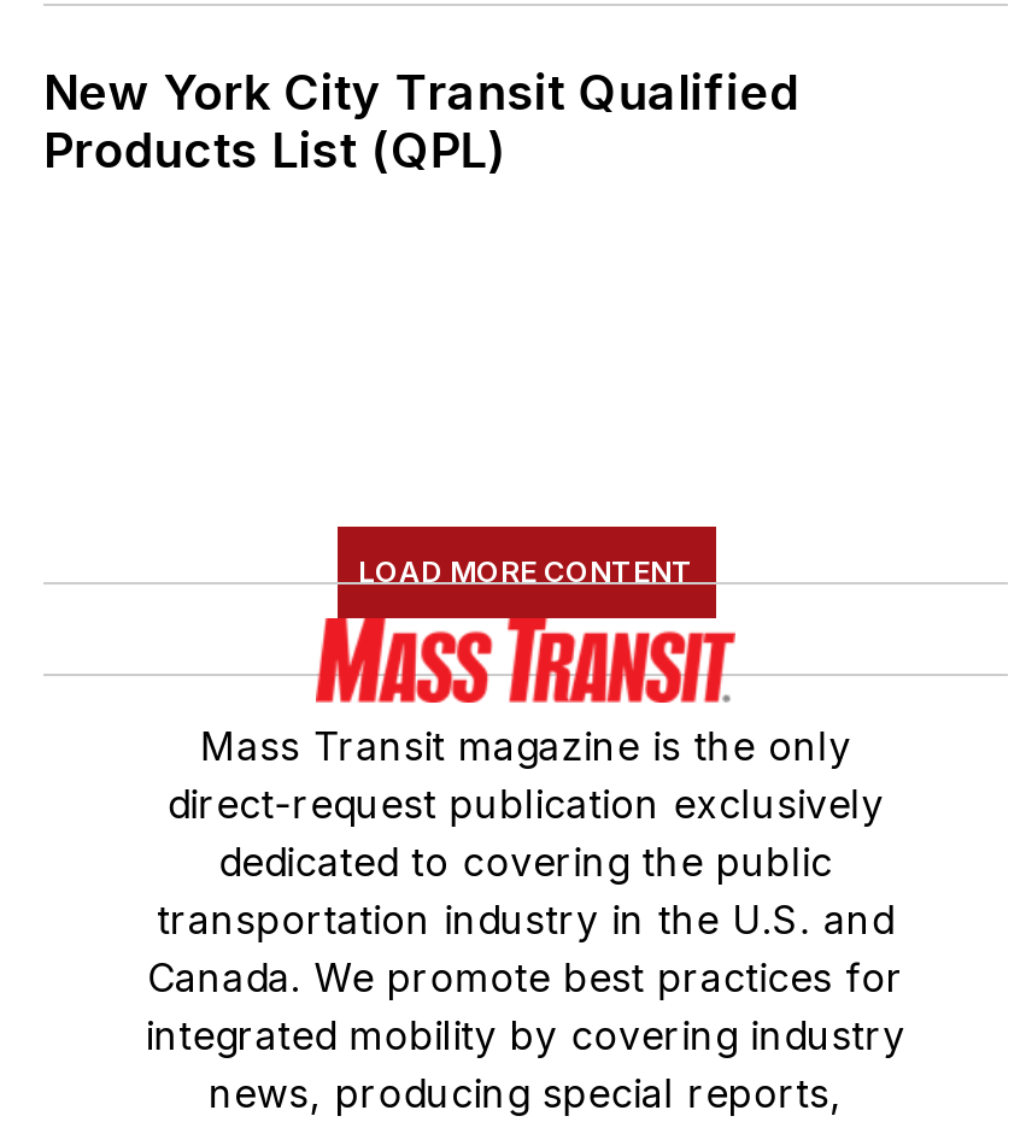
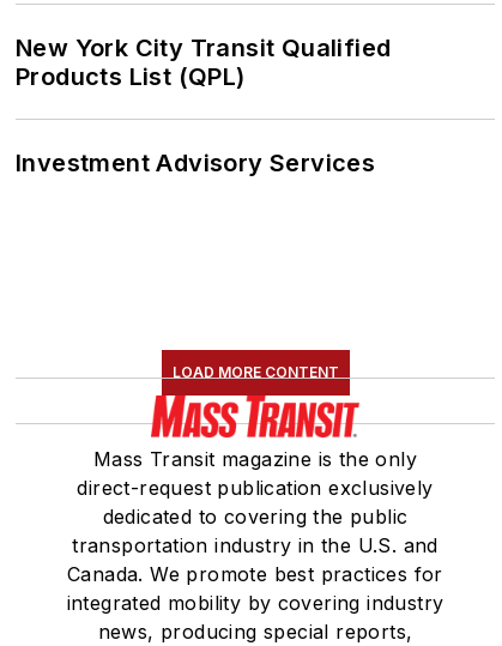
+ Investment Advisory Services
